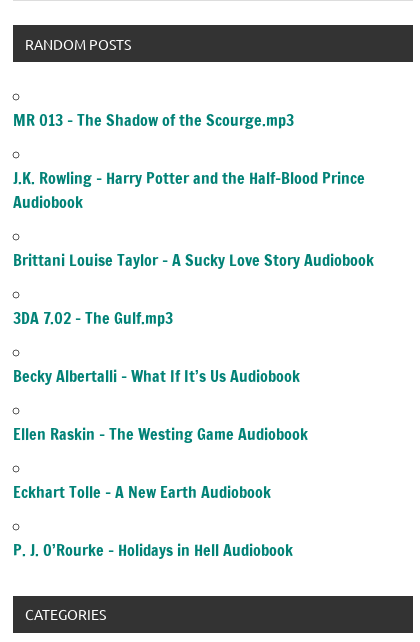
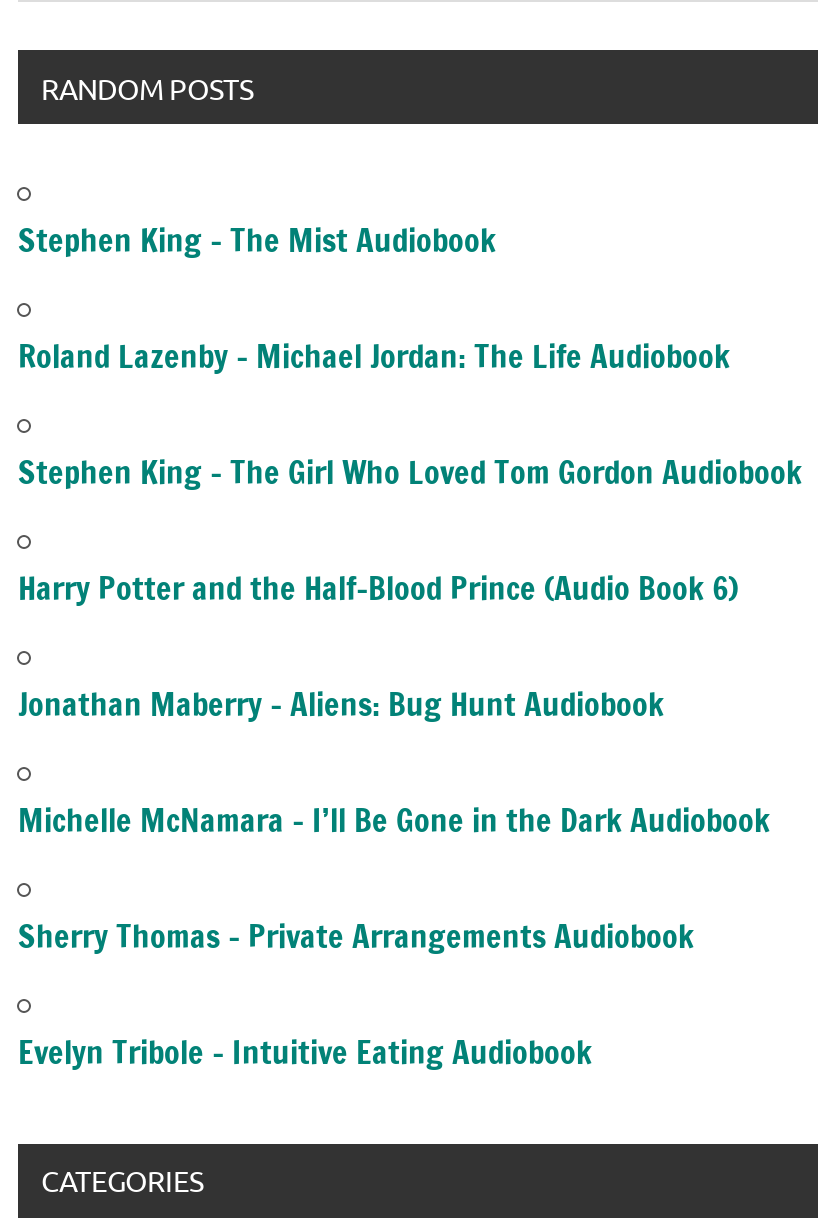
- MR 013 – The Shadow of the Scourge.mp3
+ Stephen King – The Mist Audiobook

- J.K. Rowling – Harry Potter and the Half-Blood Prince
- Audiobook
+ Roland Lazenby – Michael Jordan: The Life Audiobook

- Brittani Louise Taylor – A Sucky Love Story Audiobook
+ Stephen King – The Girl Who Loved Tom Gordon Audiobook

- 3DA 7.02 – The Gulf.mp3
+ Harry Potter and the Half-Blood Prince (Audio Book 6)

- Becky Albertalli – What If It’s Us Audiobook
+ Jonathan Maberry – Aliens: Bug Hunt Audiobook

- Ellen Raskin – The Westing Game Audiobook
+ Michelle McNamara – I’ll Be Gone in the Dark Audiobook

- Eckhart Tolle – A New Earth Audiobook
+ Sherry Thomas – Private Arrangements Audiobook

- P. J. O’Rourke – Holidays in Hell Audiobook
+ Evelyn Tribole – Intuitive Eating Audiobook
